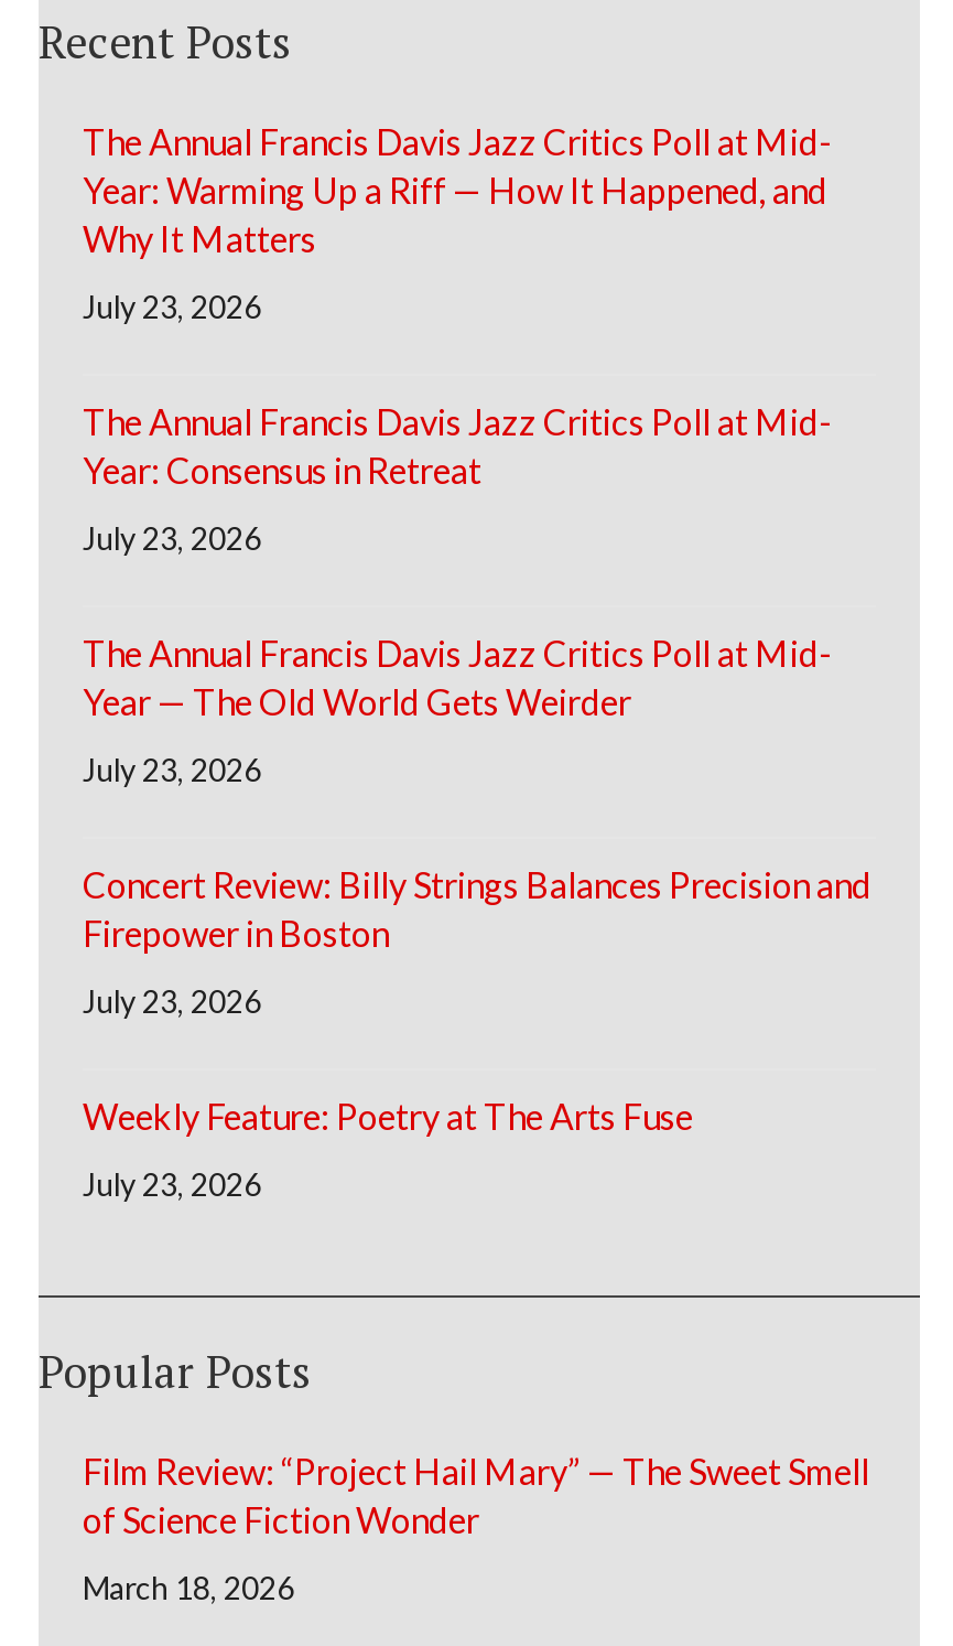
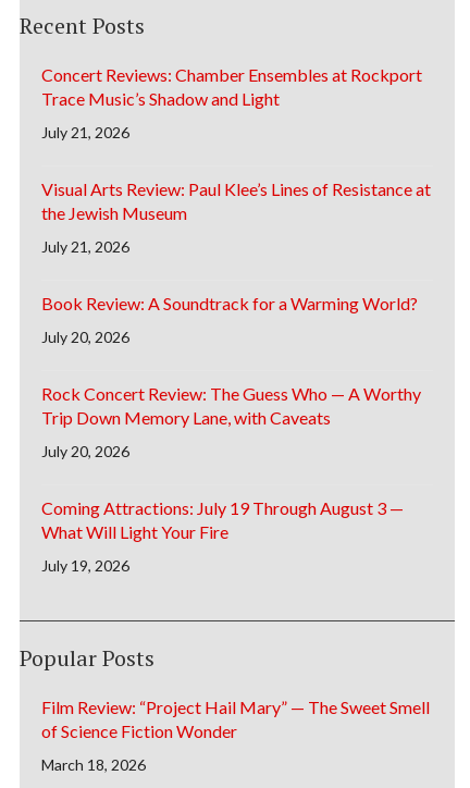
- The Annual Francis Davis Jazz Critics Poll at Mid-
- Year: Warming Up a Riff — How It Happened, and
- Why It Matters
+ Concert Reviews: Chamber Ensembles at Rockport
+ Trace Music’s Shadow and Light

- July 23, 2026
+ July 21, 2026

- The Annual Francis Davis Jazz Critics Poll at Mid-
- Year: Consensus in Retreat
+ Visual Arts Review: Paul Klee’s Lines of Resistance at
+ the Jewish Museum

- July 23, 2026
+ July 21, 2026

- The Annual Francis Davis Jazz Critics Poll at Mid-
- Year — The Old World Gets Weirder
+ Book Review: A Soundtrack for a Warming World?

- July 23, 2026
+ July 20, 2026

- Concert Review: Billy Strings Balances Precision and
- Firepower in Boston
+ Rock Concert Review: The Guess Who — A Worthy
+ Trip Down Memory Lane, with Caveats

- July 23, 2026
+ July 20, 2026

- Weekly Feature: Poetry at The Arts Fuse
+ Coming Attractions: July 19 Through August 3 —
+ What Will Light Your Fire

- July 23, 2026
+ July 19, 2026
